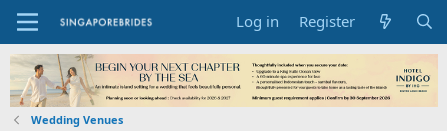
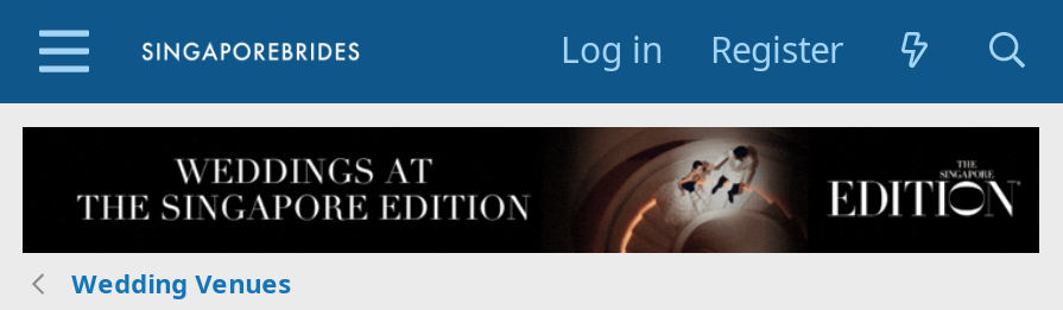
- [image]
+ [image]
